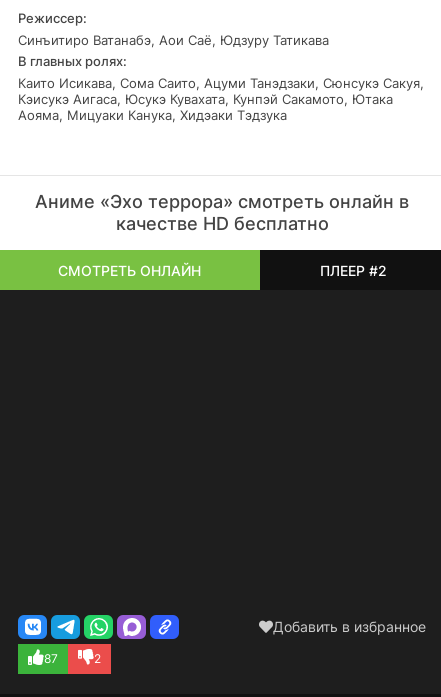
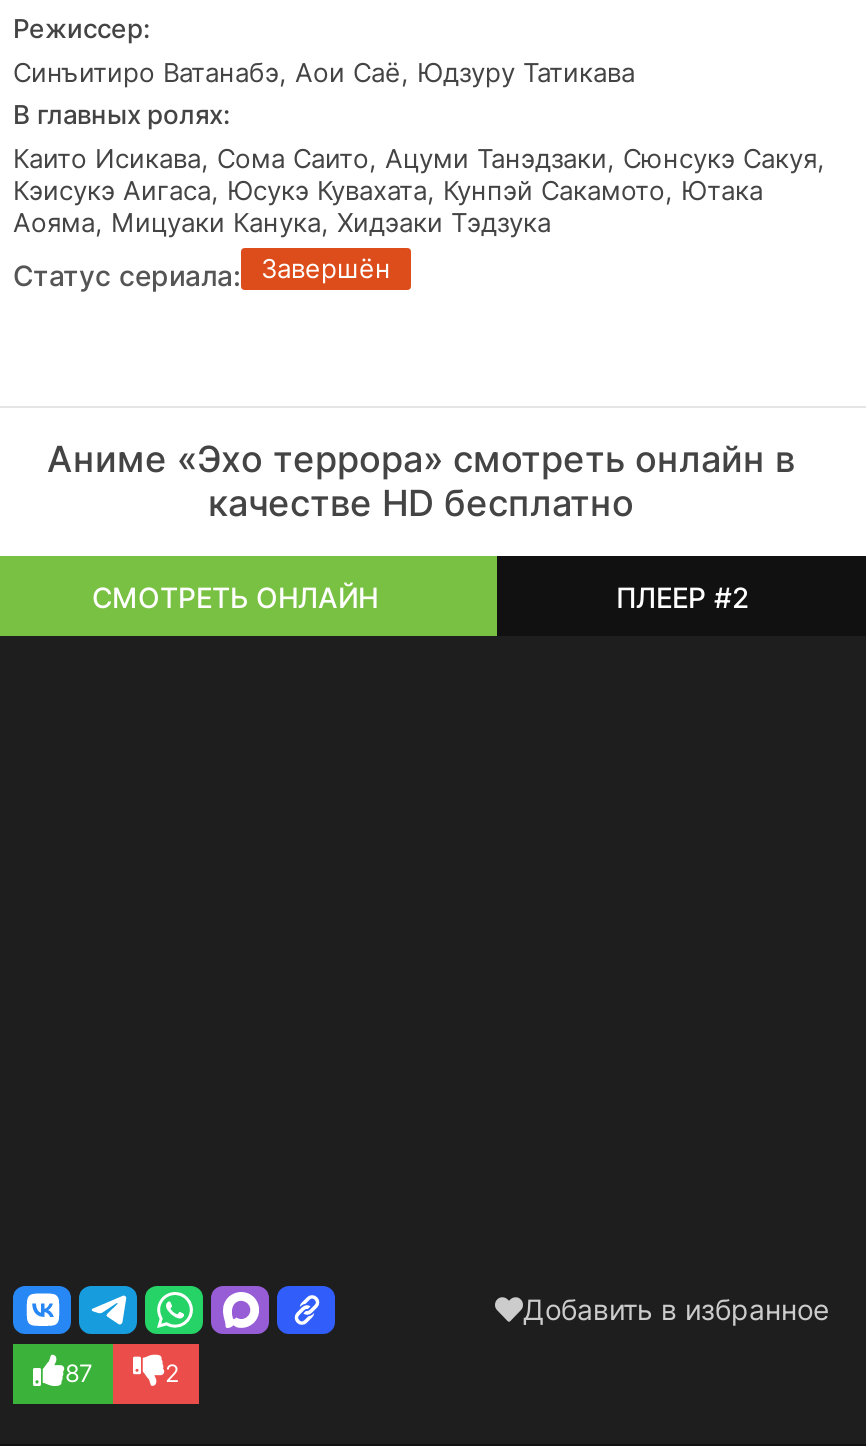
+ Статус сериала:
+ Завершён
